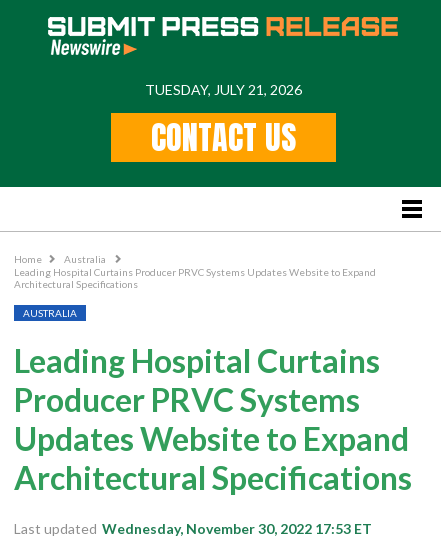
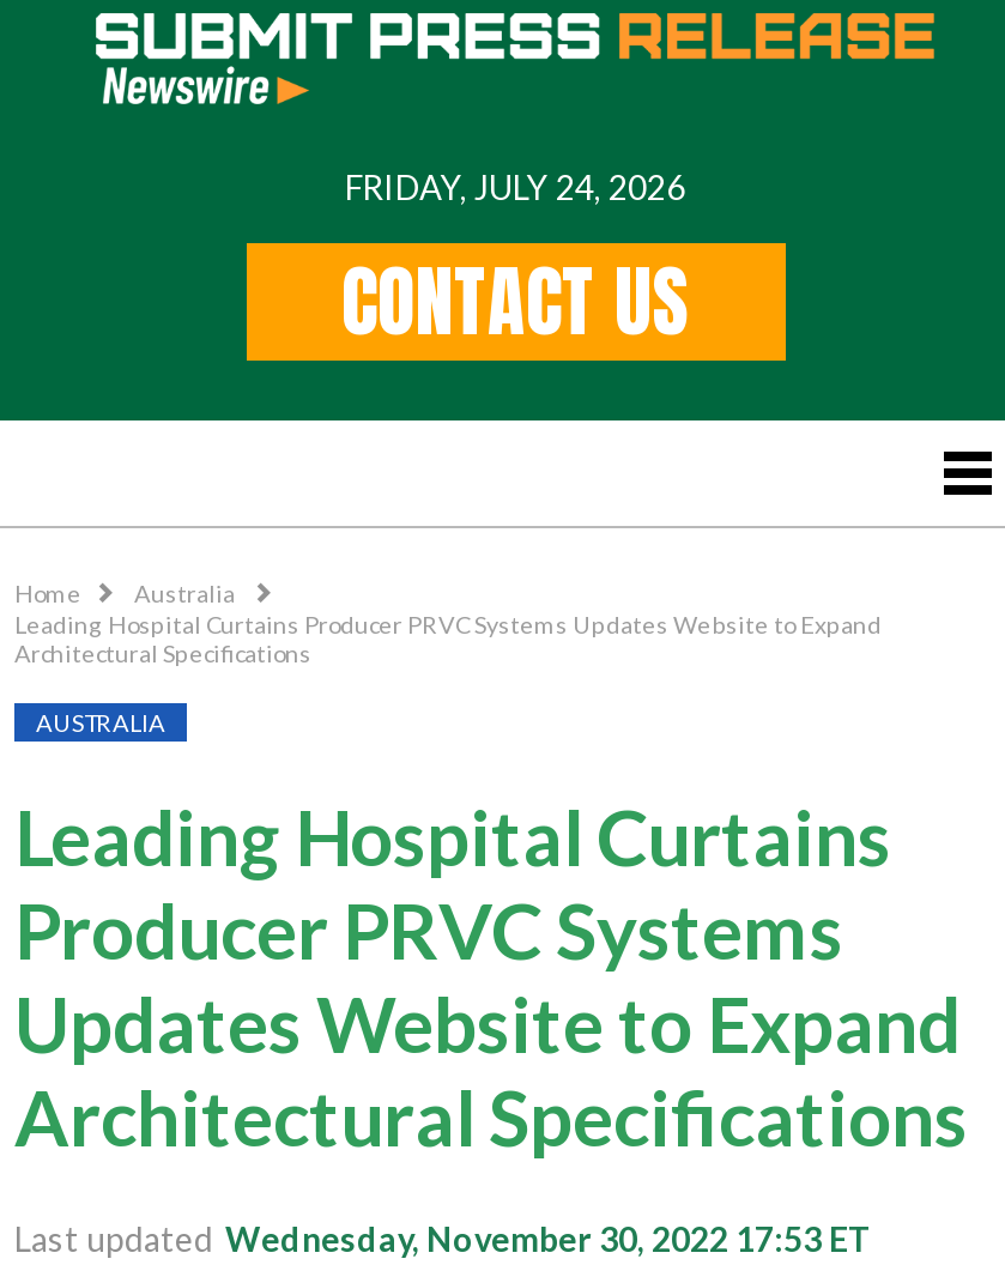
- TUESDAY, JULY 21, 2026
+ FRIDAY, JULY 24, 2026
